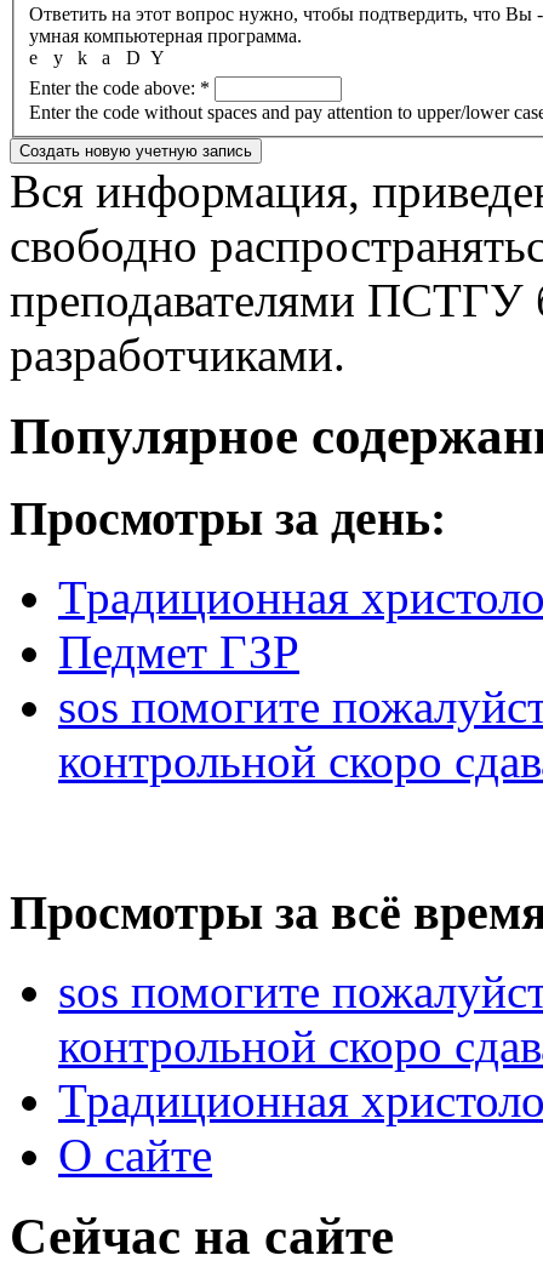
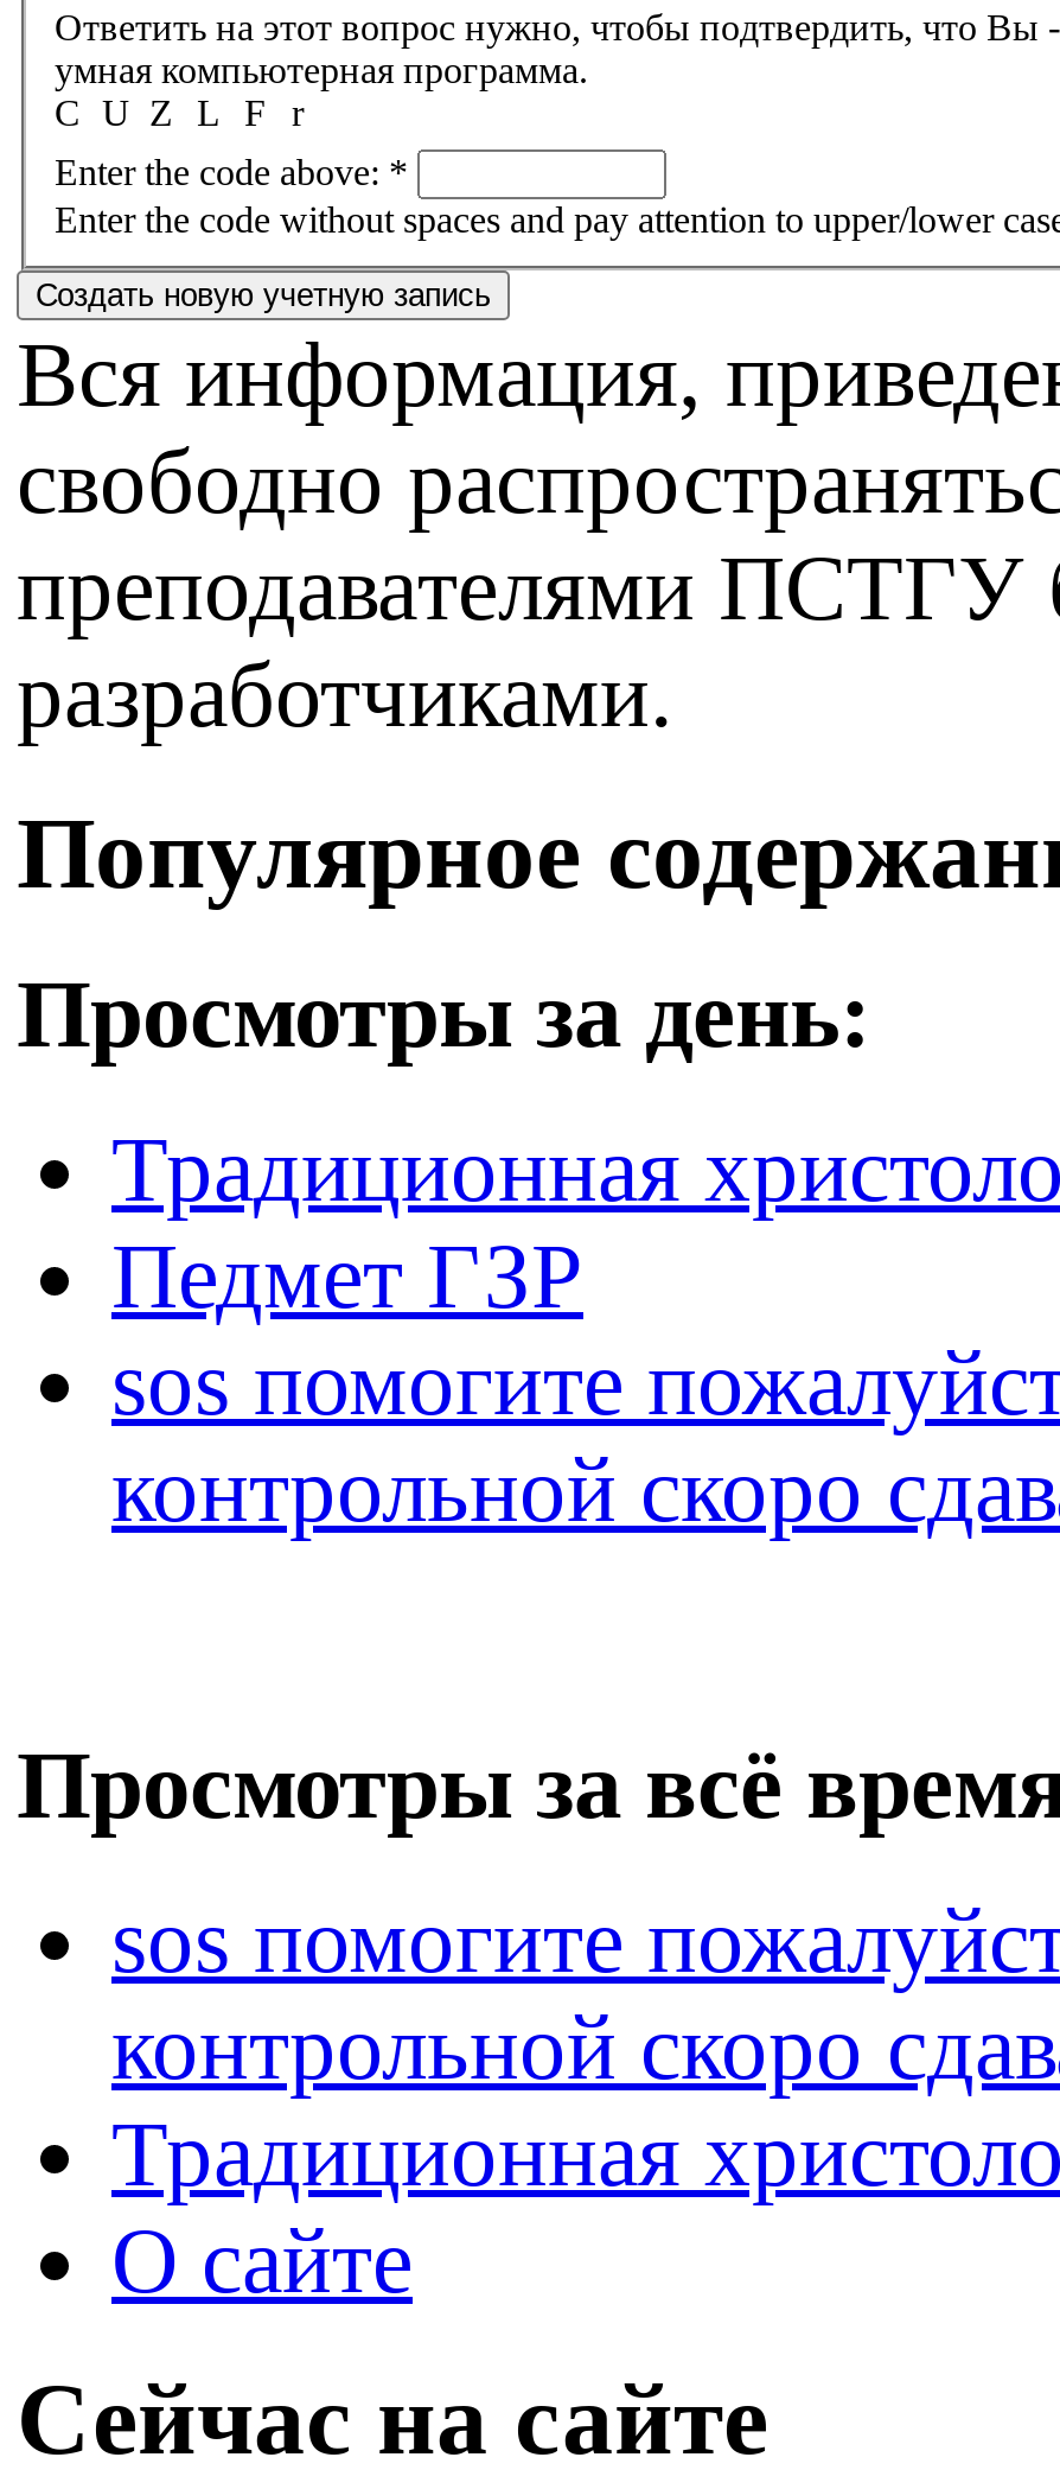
- Y
- D
- e
- y
- k
- a
+ Z
+ U
+ C
+ L F
+ r
